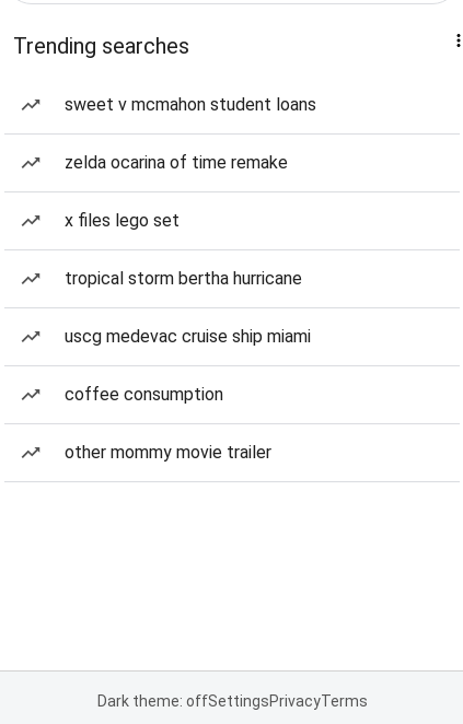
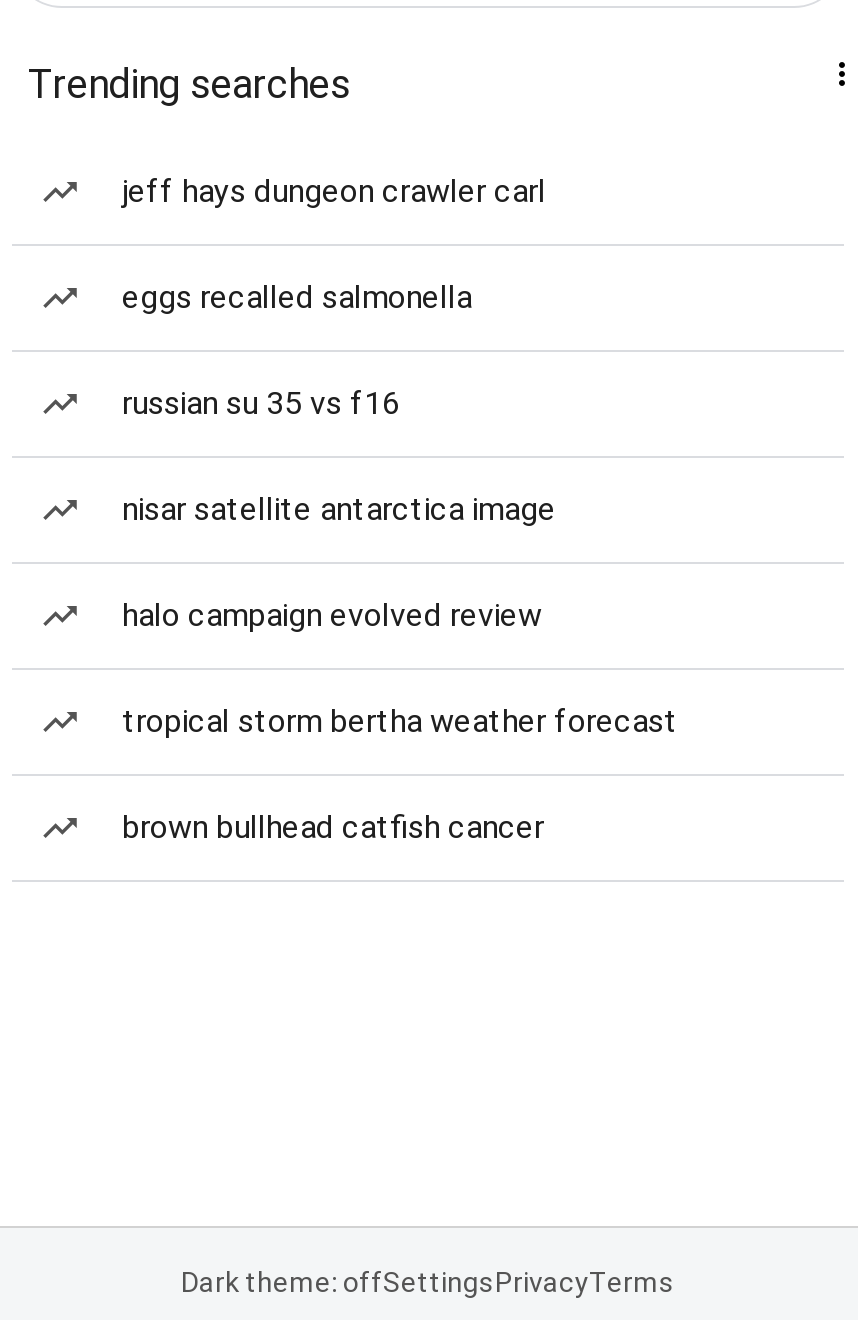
- sweet v mcmahon student loans
+ jeff hays dungeon crawler carl

- zelda ocarina of time remake
+ eggs recalled salmonella

- x files lego set
+ russian su 35 vs f16

- tropical storm bertha hurricane
+ nisar satellite antarctica image

- uscg medevac cruise ship miami
+ halo campaign evolved review

- coffee consumption
+ tropical storm bertha weather forecast

- other mommy movie trailer
+ brown bullhead catfish cancer
